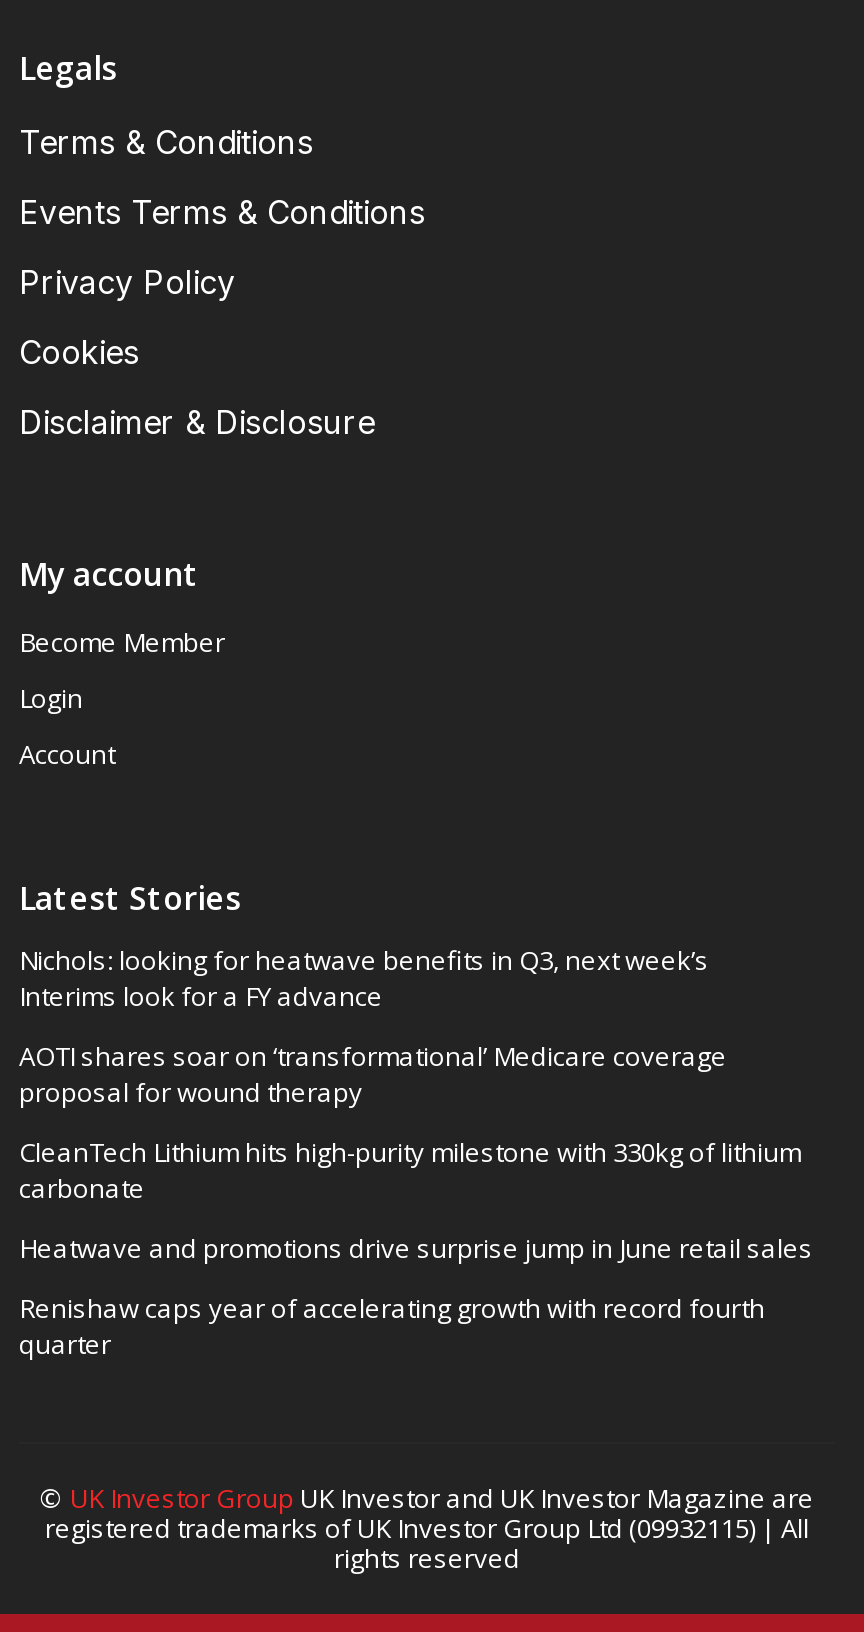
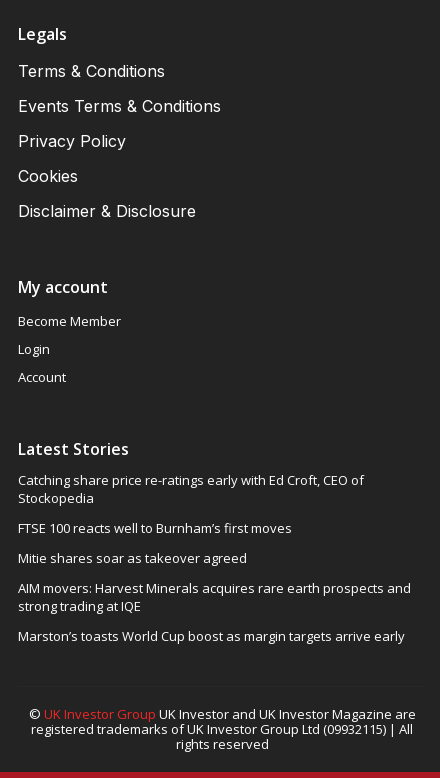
- Nichols: looking for heatwave benefits in Q3, next week’s
- Interims look for a FY advance
+ Catching share price re-ratings early with Ed Croft, CEO of
+ Stockopedia

- AOTI shares soar on ‘transformational’ Medicare coverage
- proposal for wound therapy
+ FTSE 100 reacts well to Burnham’s first moves

- CleanTech Lithium hits high-purity milestone with 330kg of lithium
- carbonate
+ Mitie shares soar as takeover agreed

- Heatwave and promotions drive surprise jump in June retail sales
+ AIM movers: Harvest Minerals acquires rare earth prospects and
+ strong trading at IQE

- Renishaw caps year of accelerating growth with record fourth
- quarter
+ Marston’s toasts World Cup boost as margin targets arrive early
